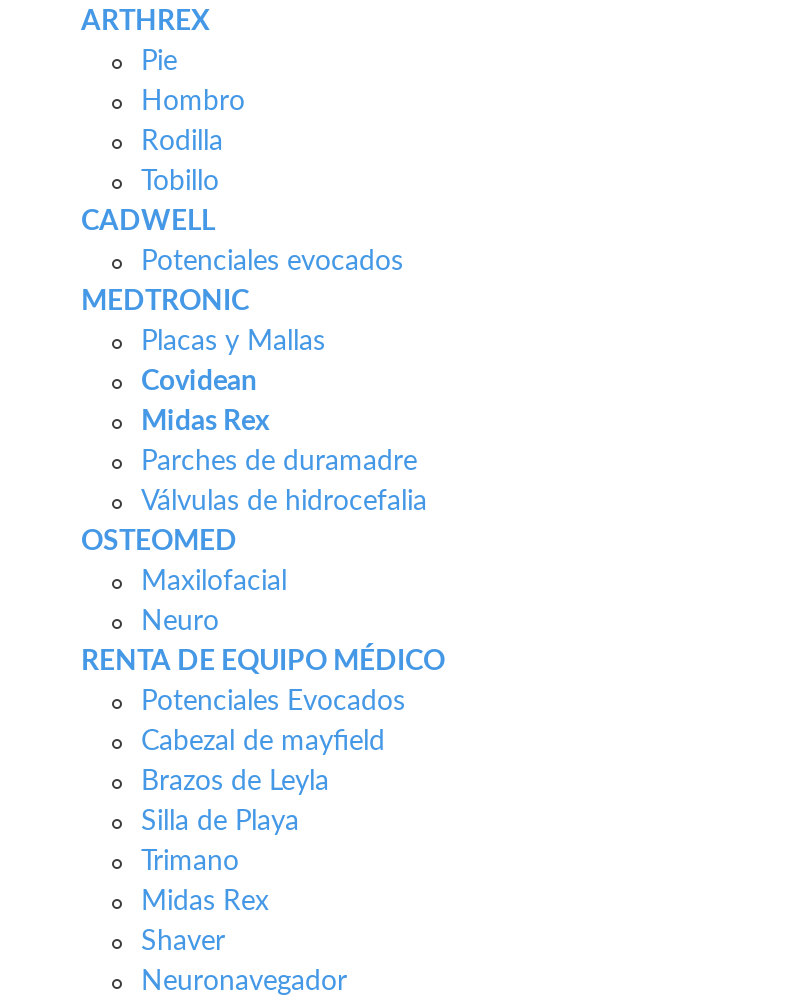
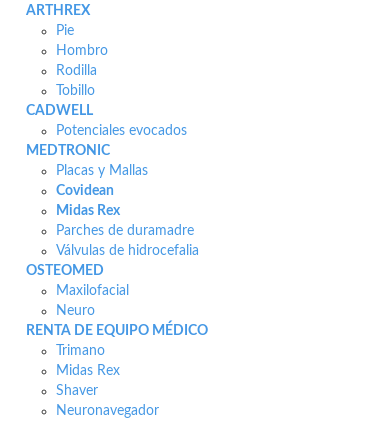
- Potenciales Evocados
- Cabezal de mayfield
- Brazos de Leyla
- Silla de Playa
